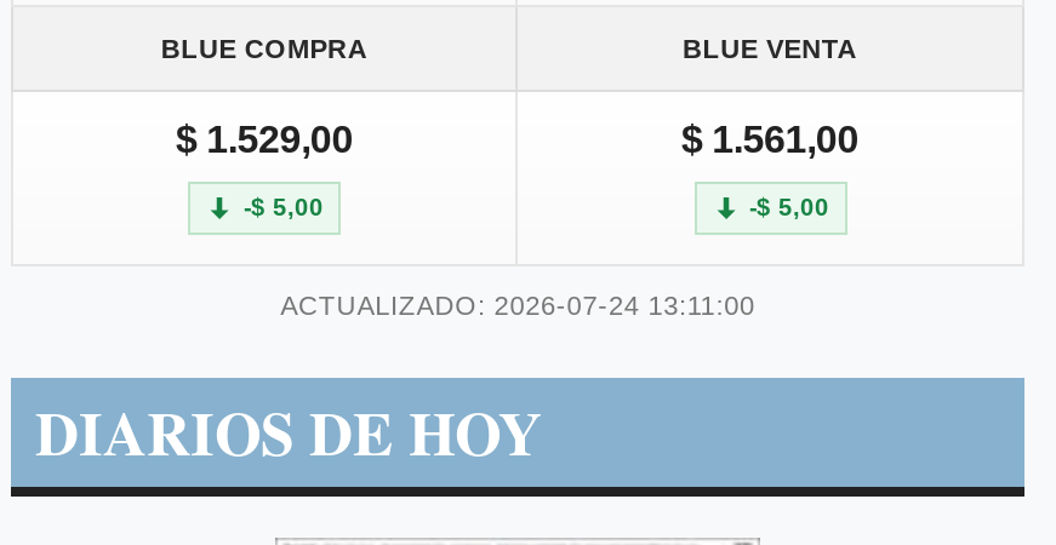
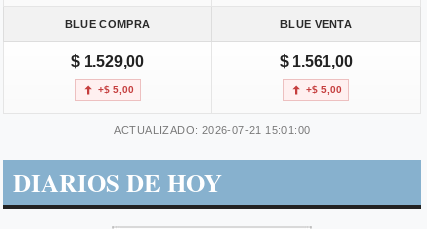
- -$ 5,00
+ +$ 5,00

- -$ 5,00
+ +$ 5,00

- ACTUALIZADO: 2026-07-24 13:11:00
+ ACTUALIZADO: 2026-07-21 15:01:00
